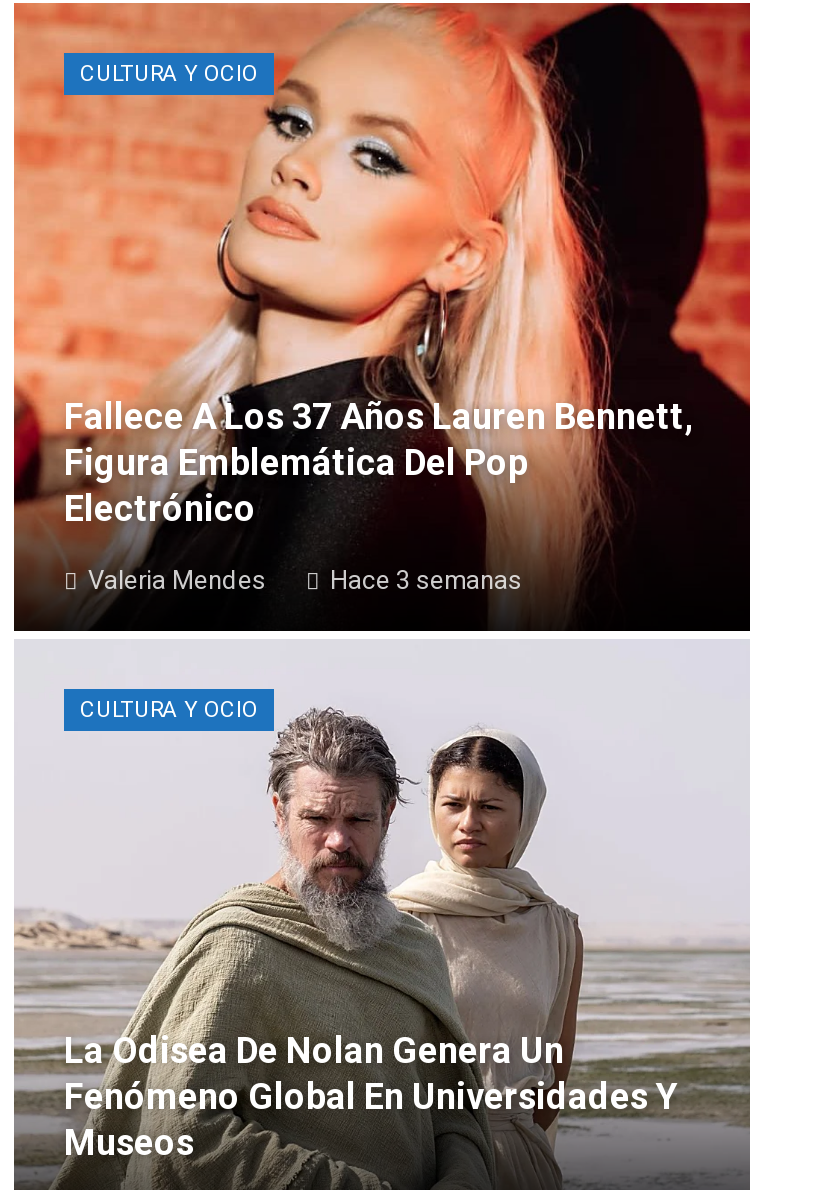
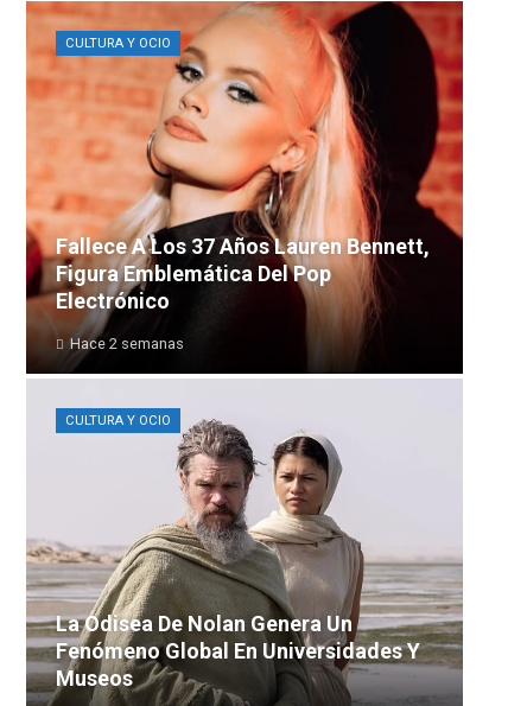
- Valeria Mendes
- Hace 3 semanas
+ Hace 2 semanas
